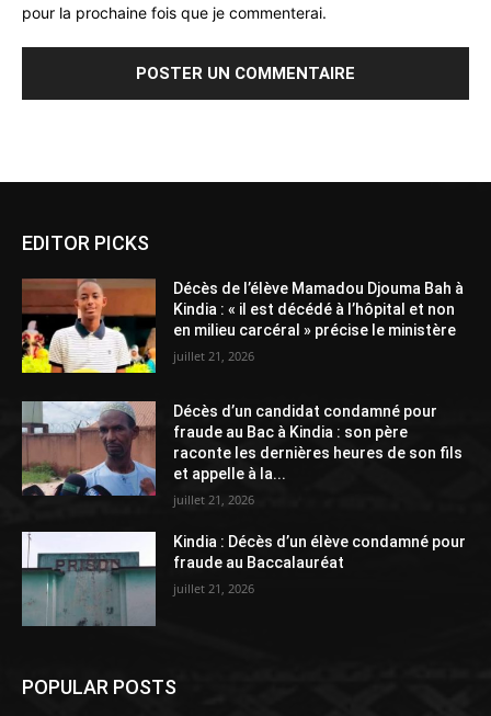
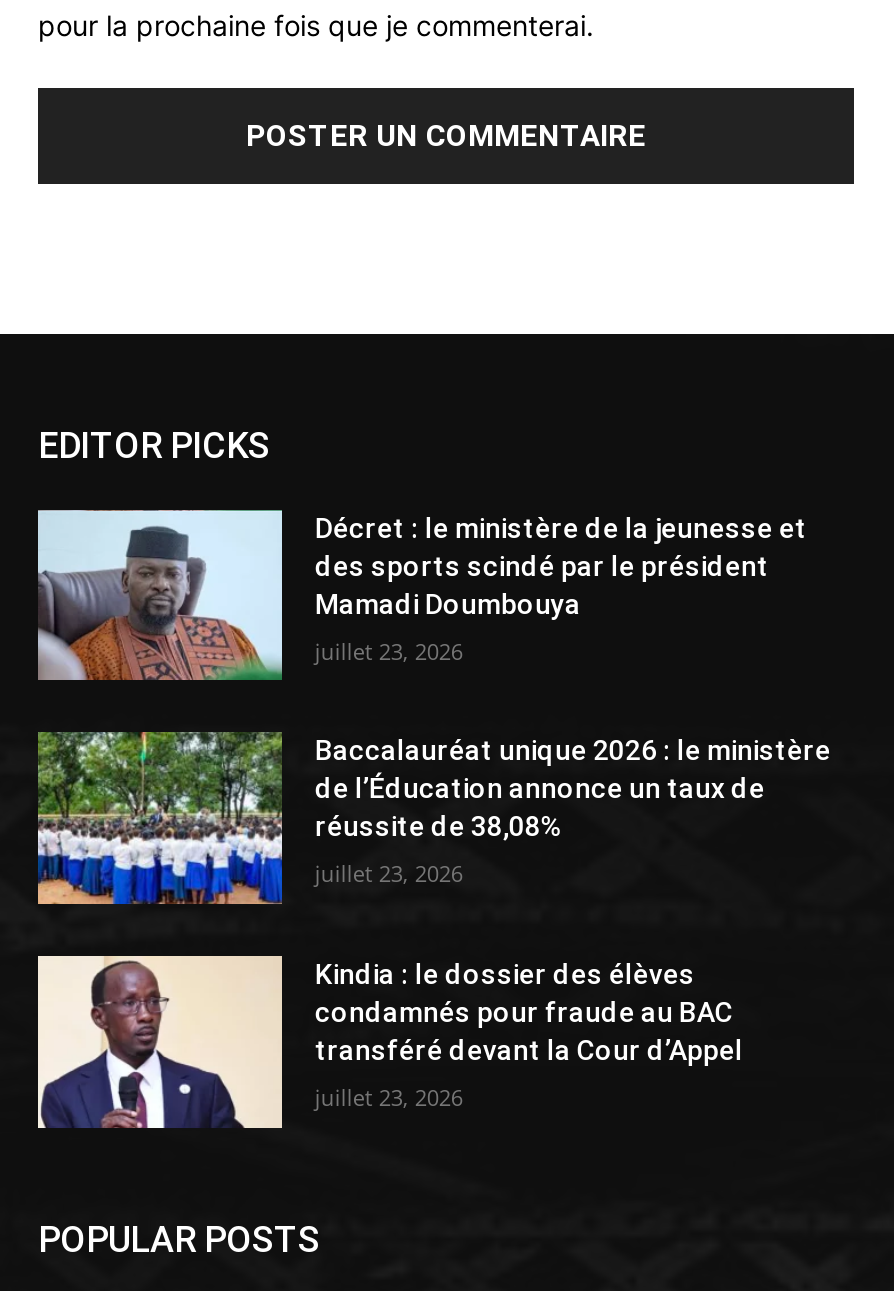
- [image]
- Décès de l’élève Mamadou Djouma Bah à
- Kindia : « il est décédé à l’hôpital et non
- en milieu carcéral » précise le ministère
+ [image]
+ Décret : le ministère de la jeunesse et
+ des sports scindé par le président
+ Mamadi Doumbouya

- juillet 21, 2026
+ juillet 23, 2026

- [image]
- Décès d’un candidat condamné pour
- fraude au Bac à Kindia : son père
- raconte les dernières heures de son fils
- et appelle à la...
+ [image]
+ Baccalauréat unique 2026 : le ministère
+ de l’Éducation annonce un taux de
+ réussite de 38,08%

- juillet 21, 2026
+ juillet 23, 2026

- [image]
- Kindia : Décès d’un élève condamné pour
- fraude au Baccalauréat
+ [image]
+ Kindia : le dossier des élèves
+ condamnés pour fraude au BAC
+ transféré devant la Cour d’Appel

- juillet 21, 2026
+ juillet 23, 2026
